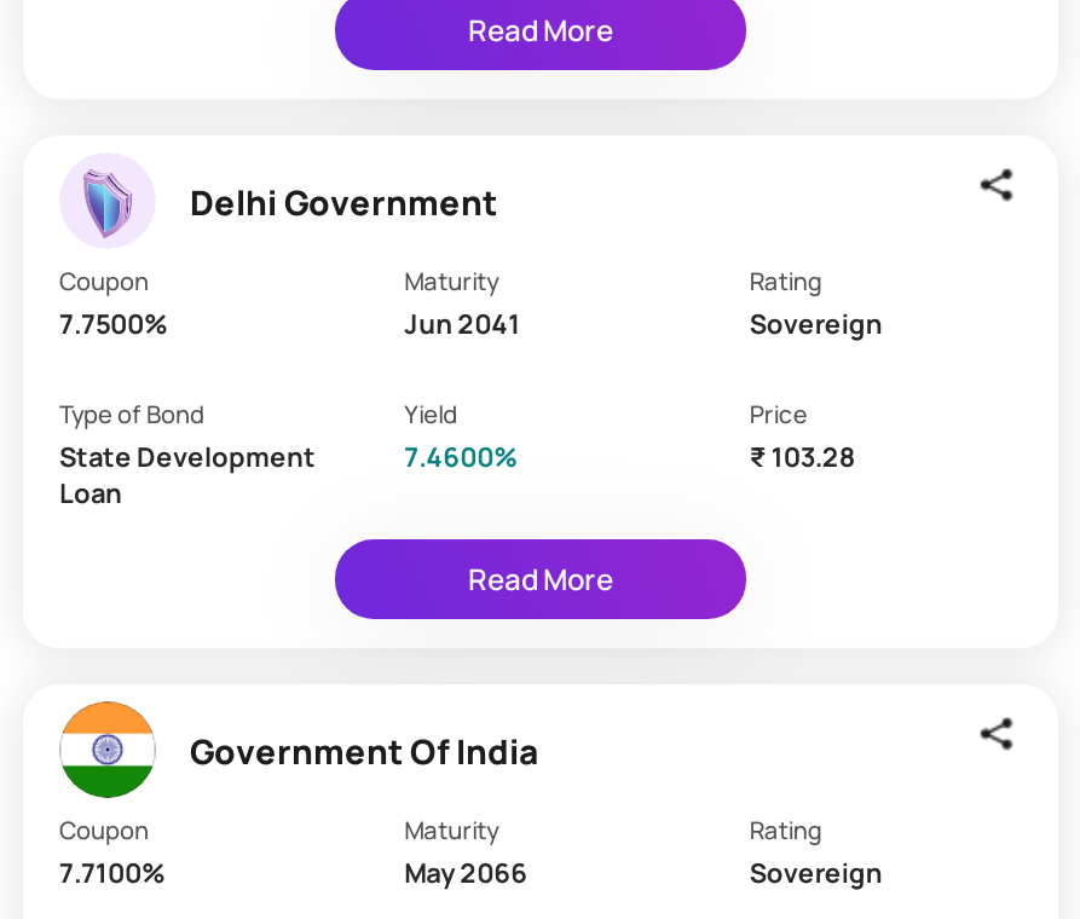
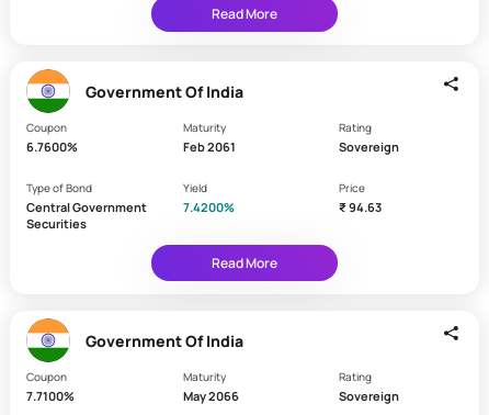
- [image]
- Delhi Government
+ [image]
+ Government Of India

- 7.7500%
+ 6.7600%

- Jun 2041
+ Feb 2061

- State Development
- Loan
+ Central Government
+ Securities

- 7.4600%
+ 7.4200%

- ₹ 103.28
+ ₹ 94.63
